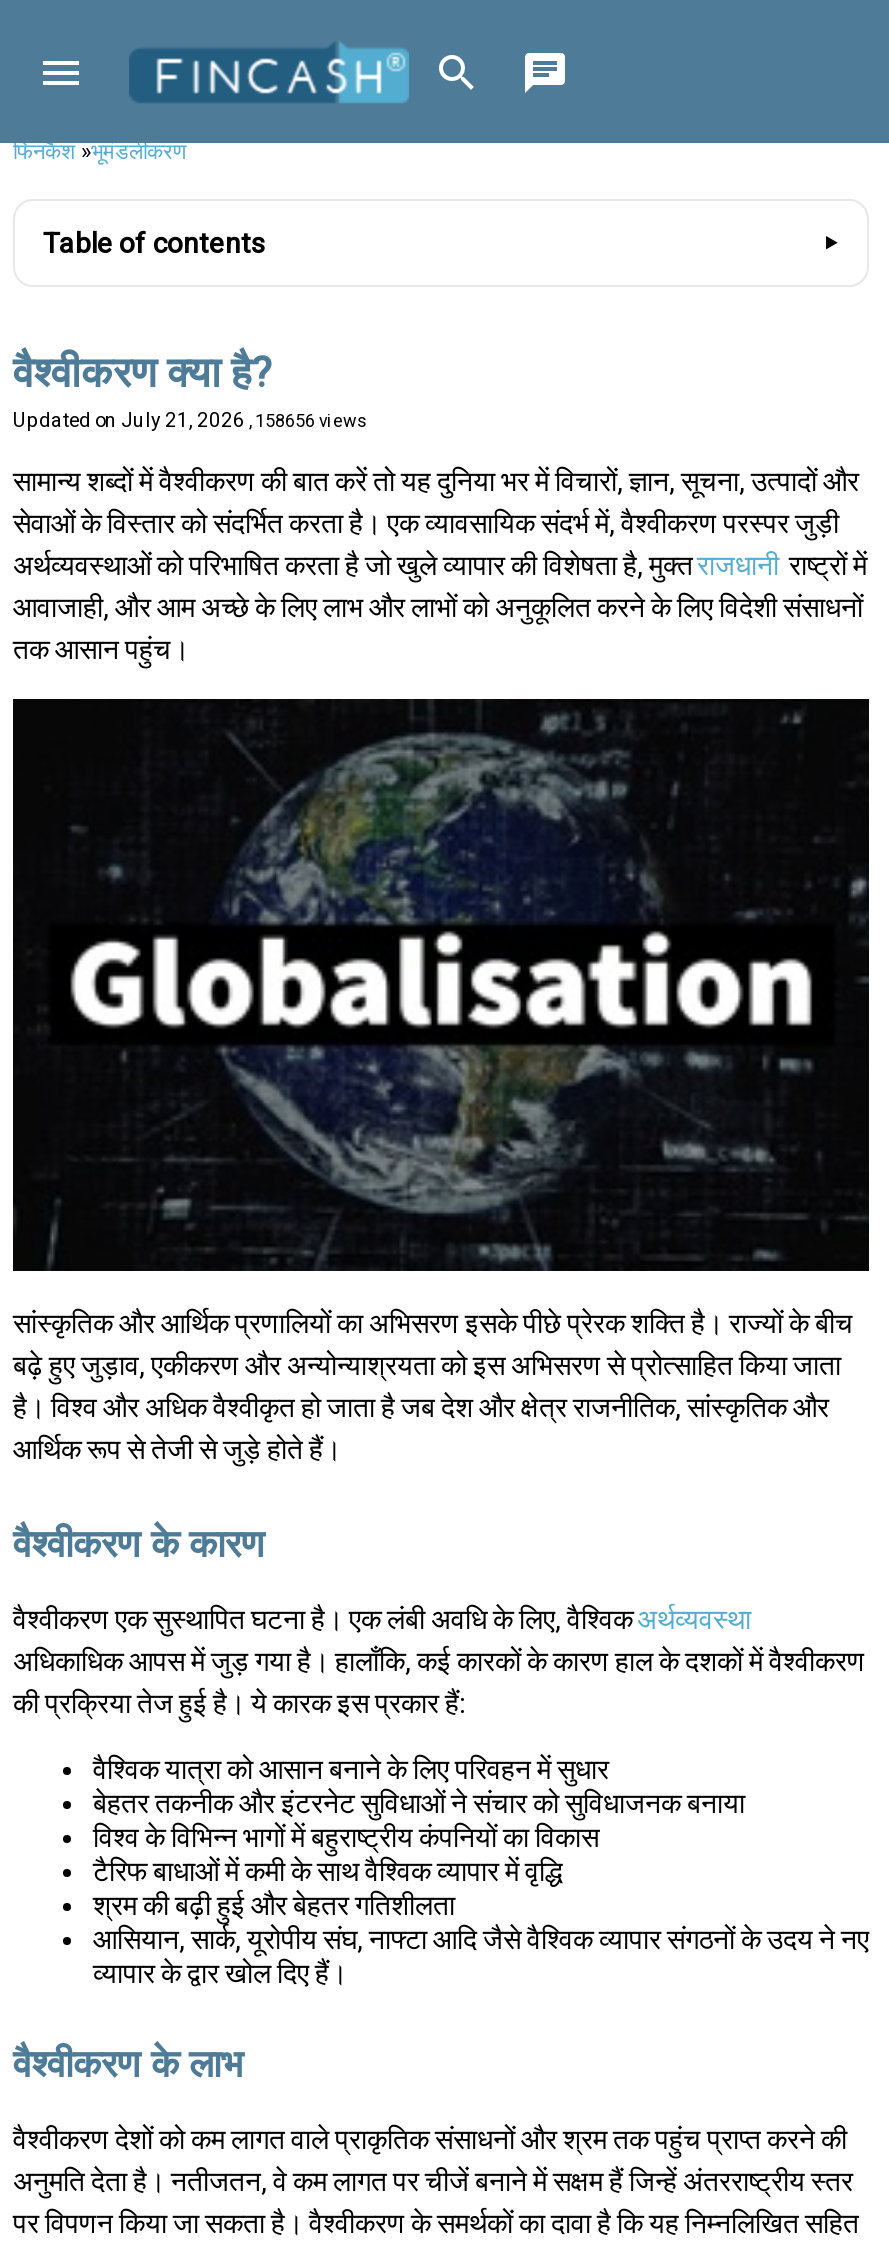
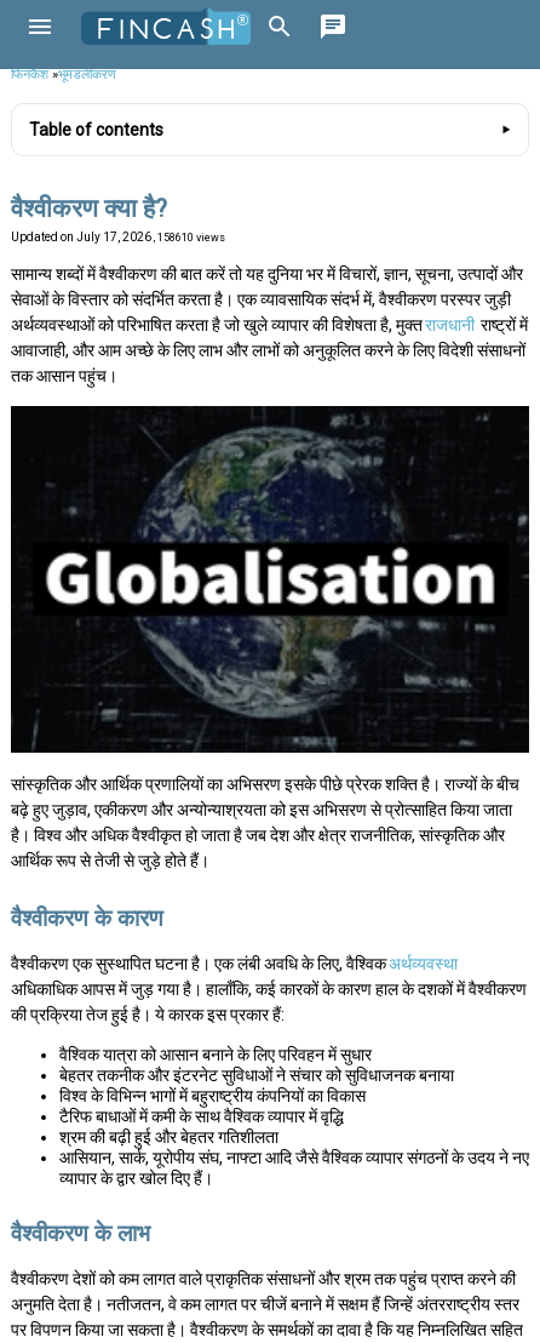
- Updated on July 21, 2026, 158656 views
+ Updated on July 17, 2026, 158610 views
